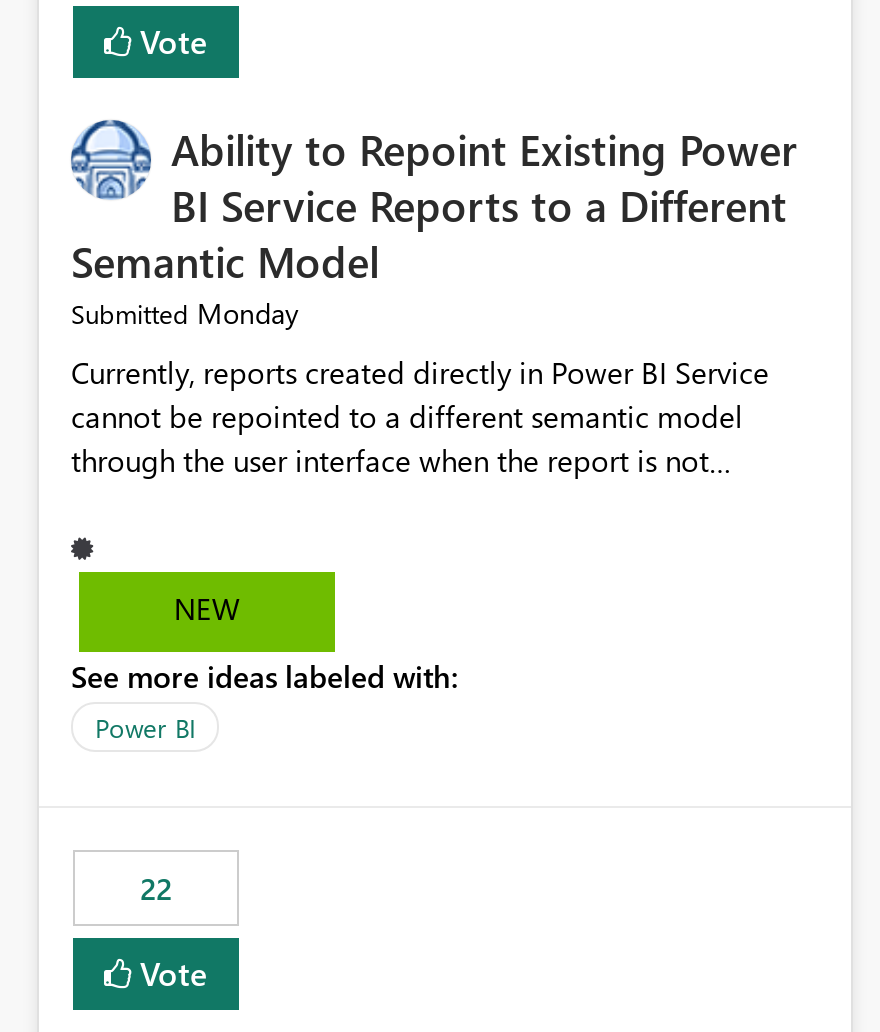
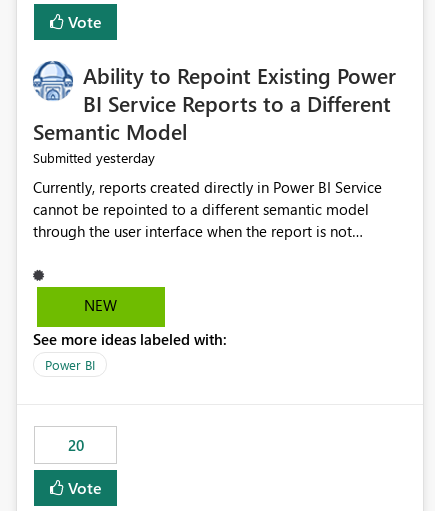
- Submitted Monday
+ Submitted yesterday

- 22
+ 20
